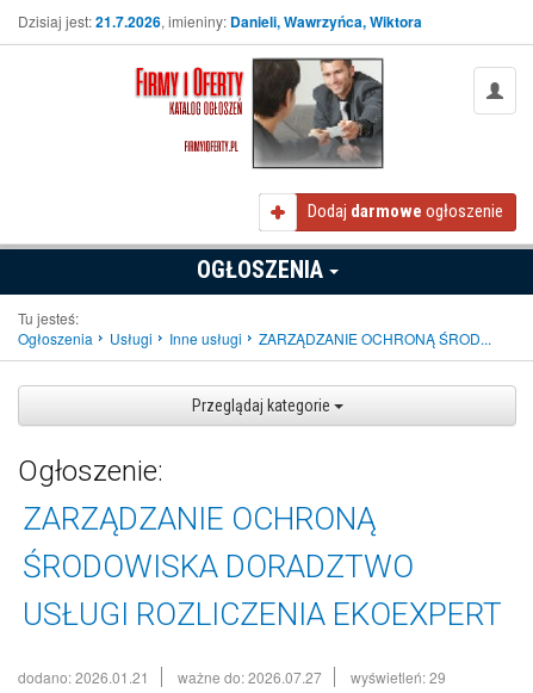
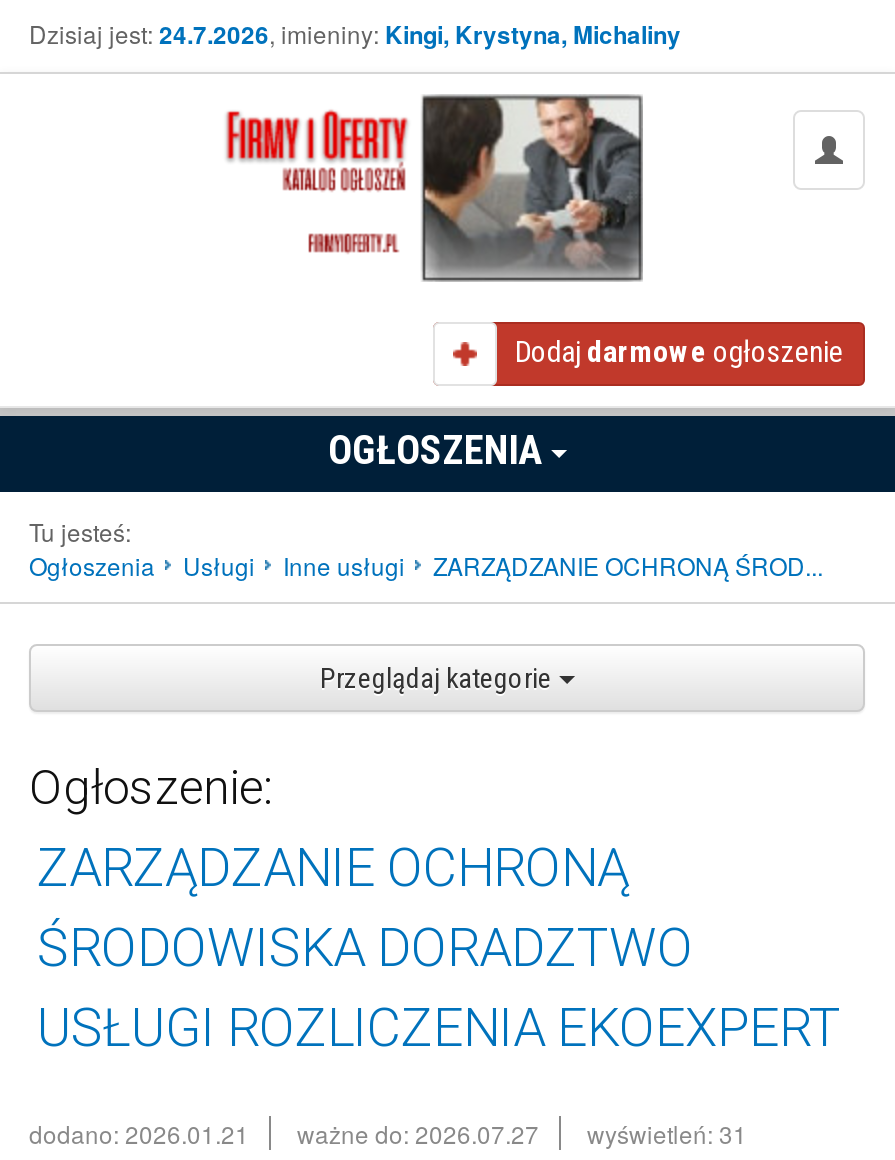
- Dzisiaj jest: 21.7.2026, imieniny: Danieli, Wawrzyńca, Wiktora
+ Dzisiaj jest: 24.7.2026, imieniny: Kingi, Krystyna, Michaliny

- dodano: 2026.01.21 ważne do: 2026.07.27 wyświetleń: 29
+ dodano: 2026.01.21 ważne do: 2026.07.27 wyświetleń: 31
